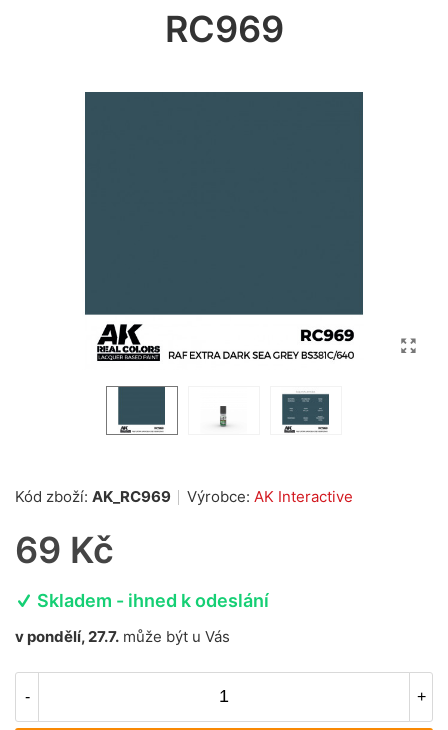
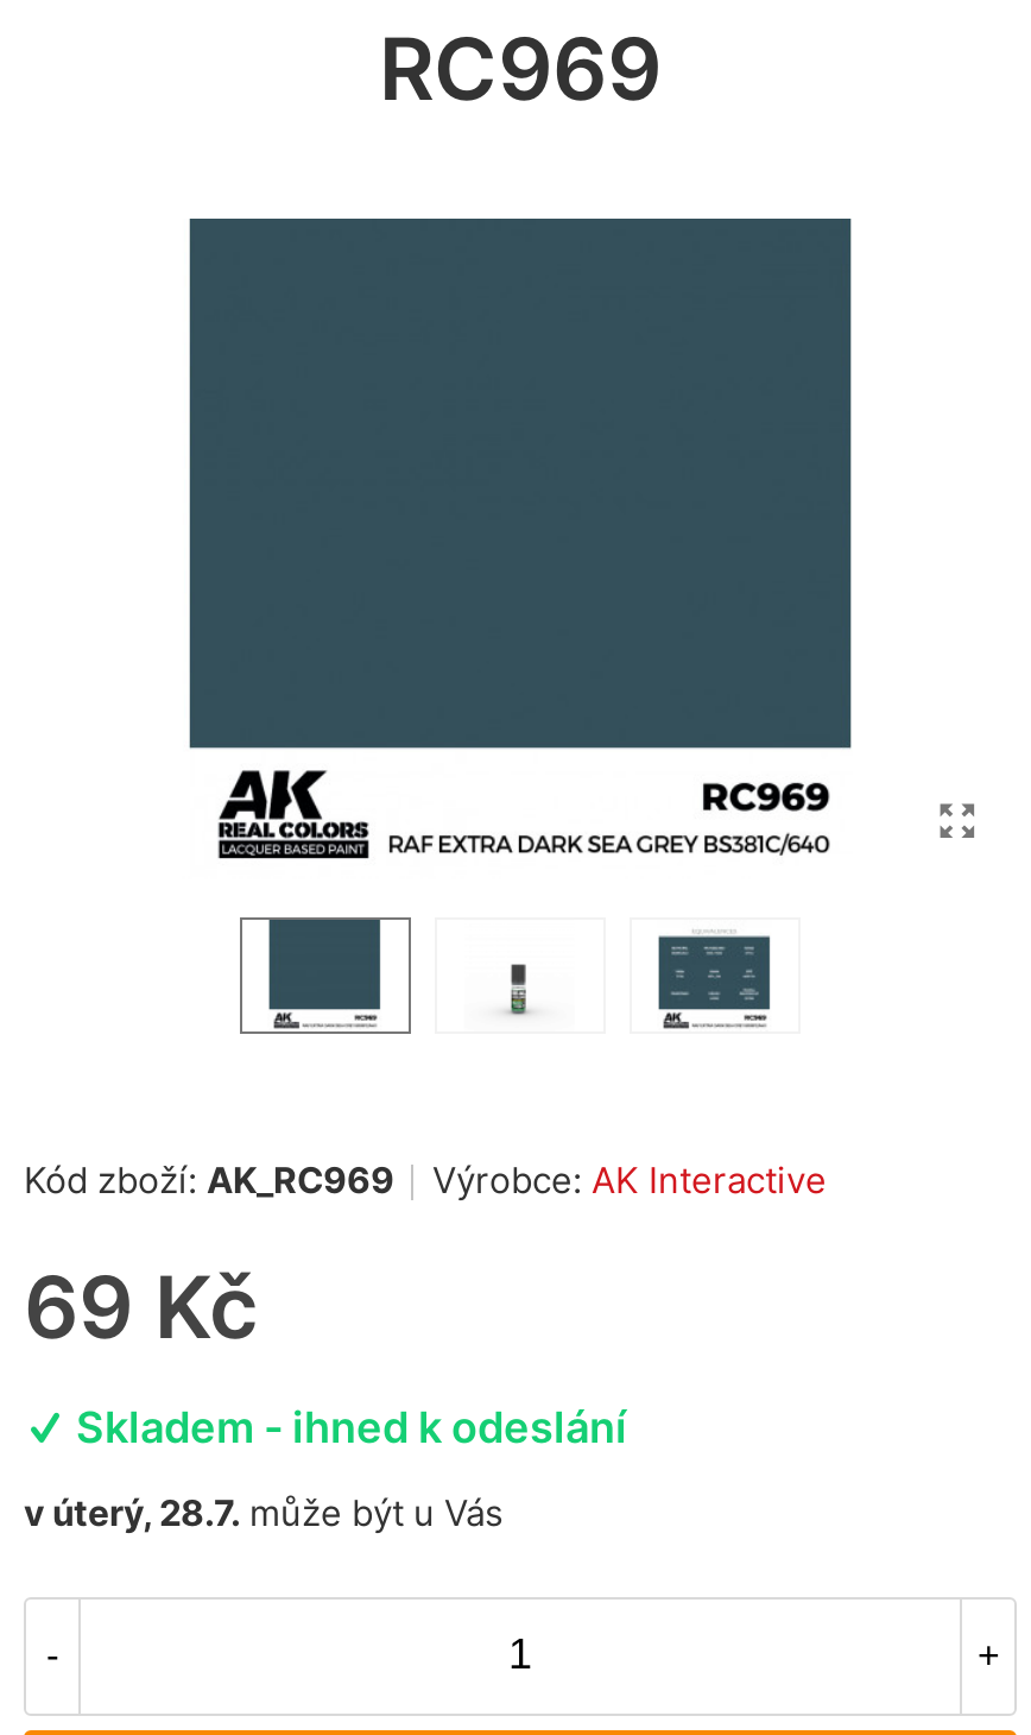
- v pondělí, 27.7. může být u Vás
+ v úterý, 28.7. může být u Vás
